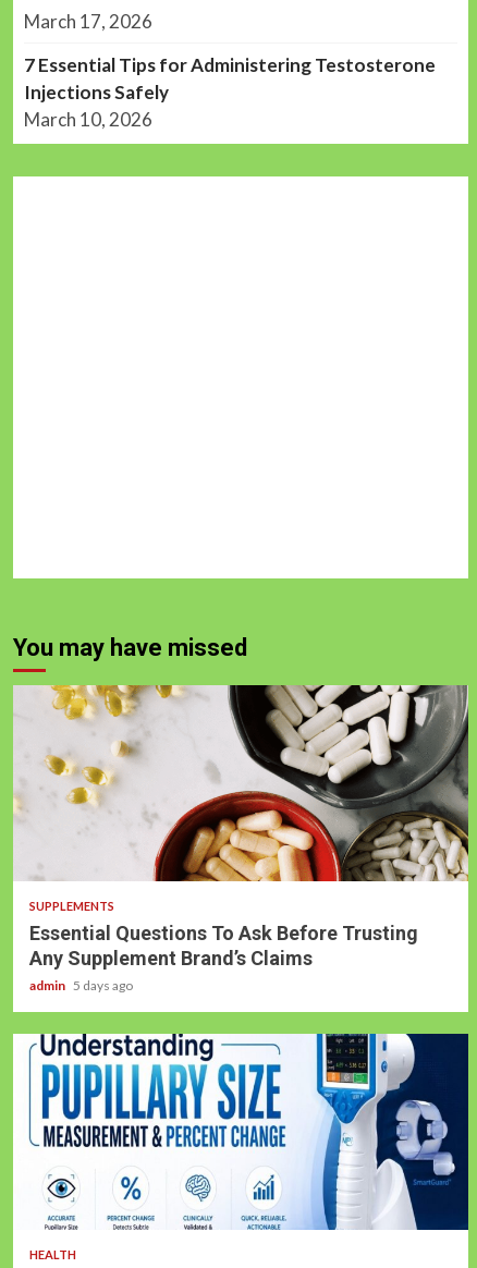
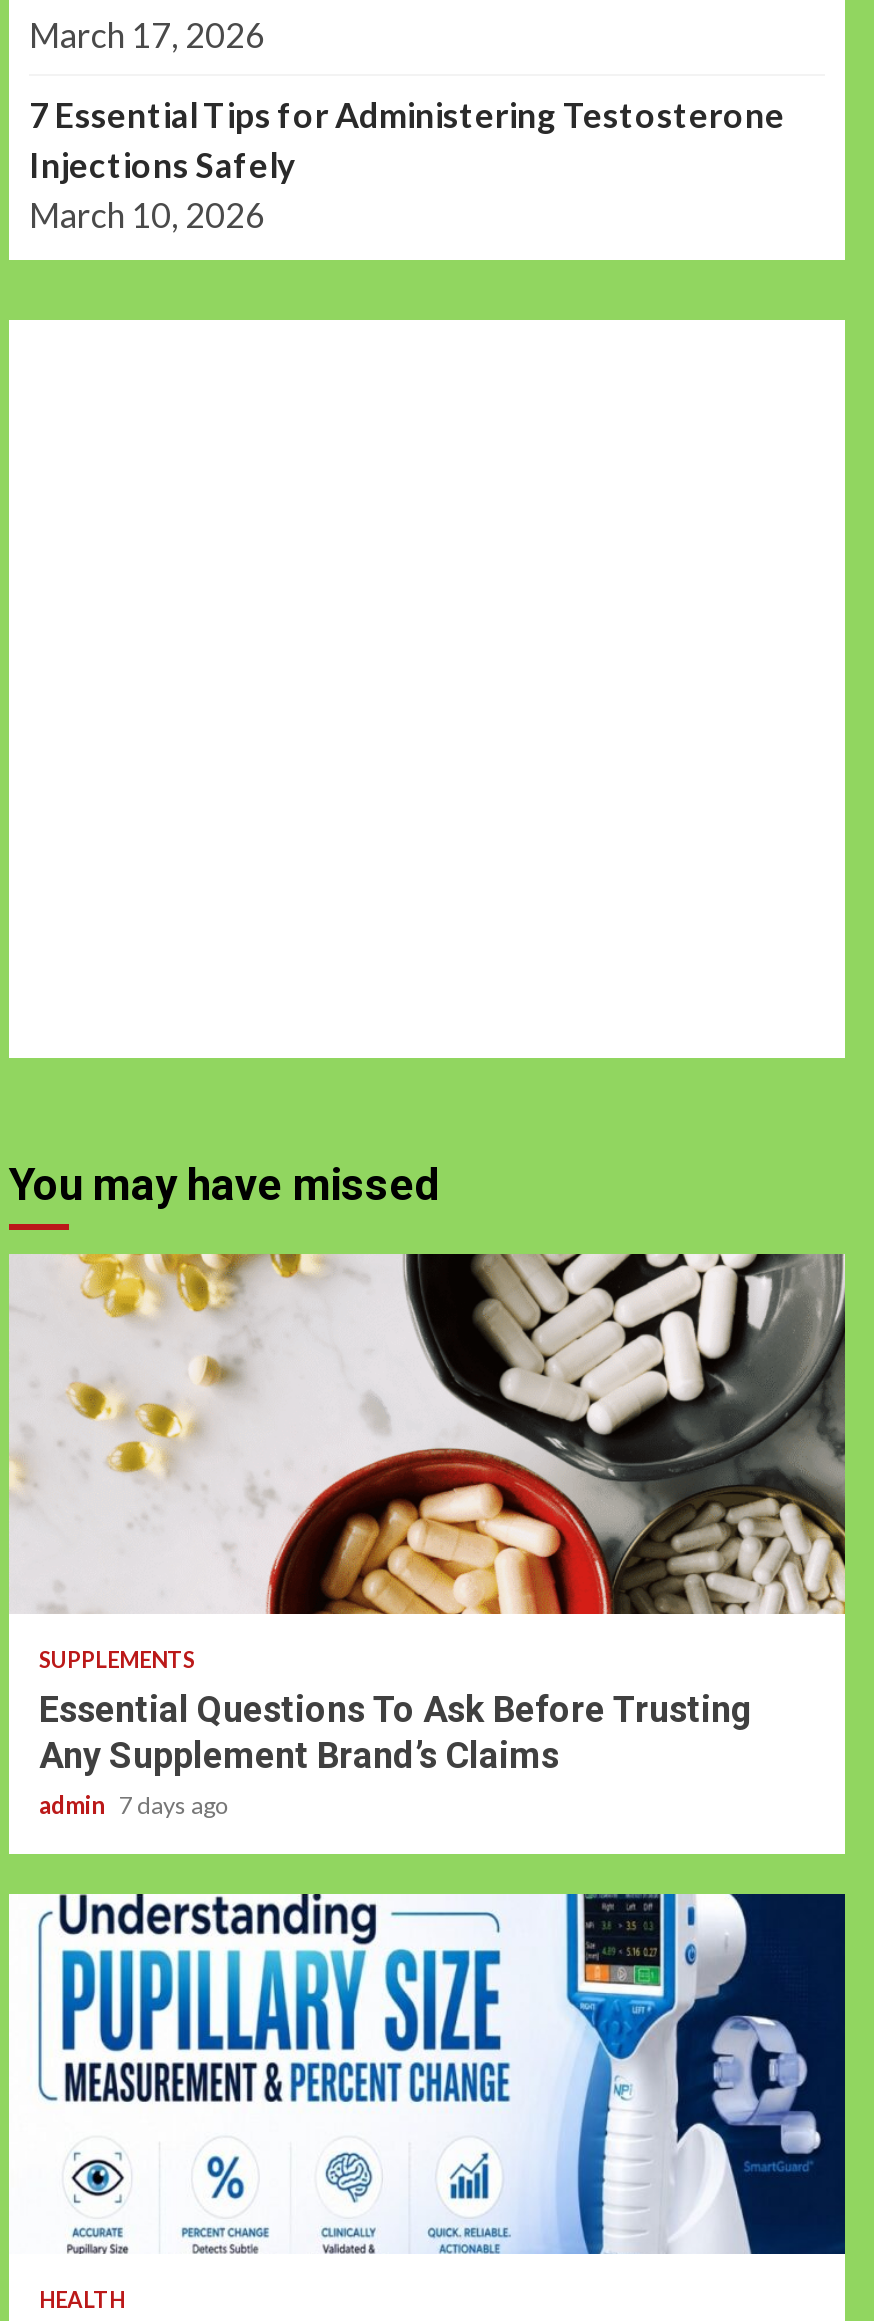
- admin 5 days ago
+ admin 7 days ago
